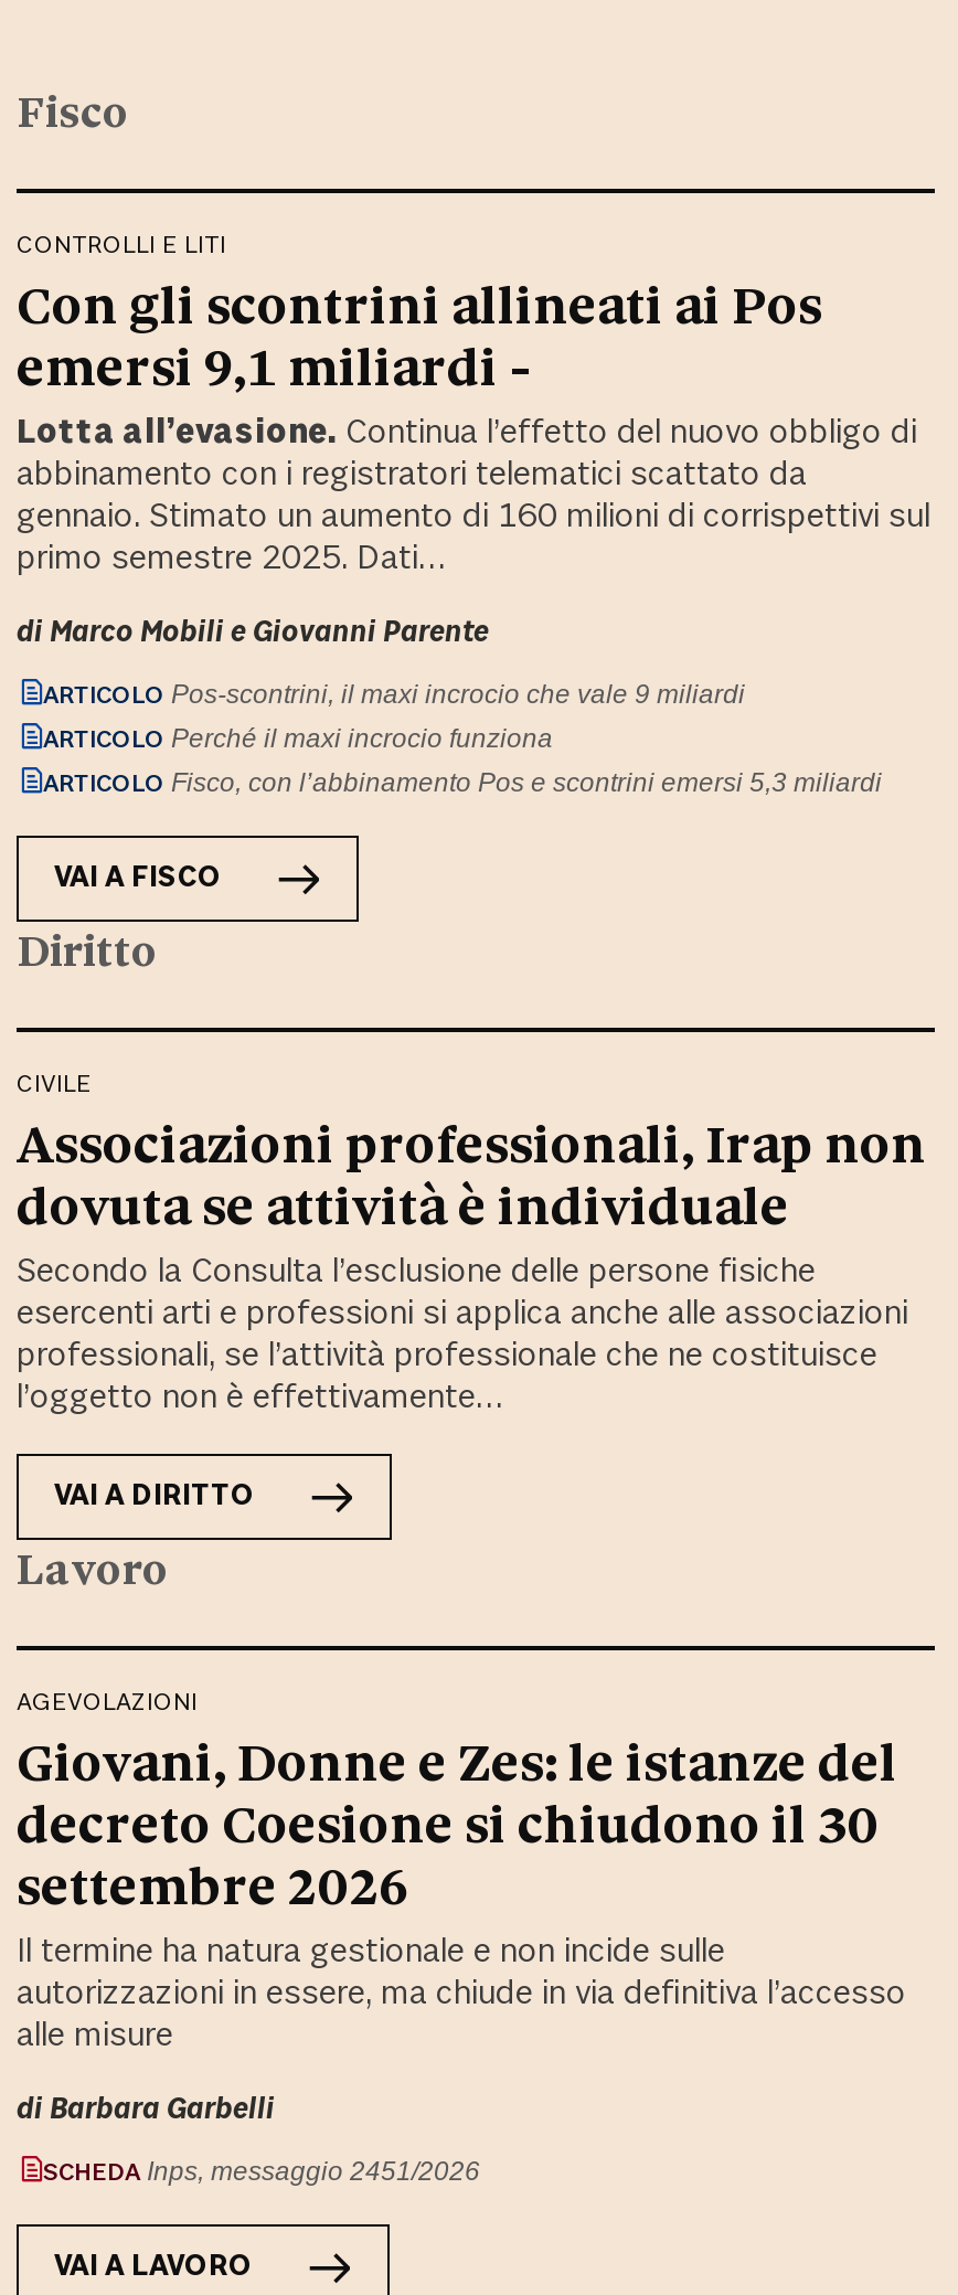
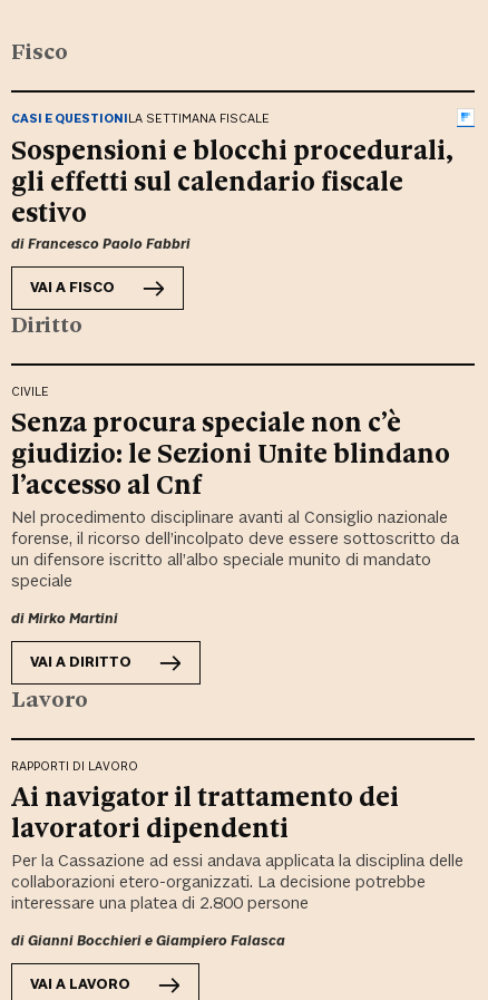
- CONTROLLI E LITI
- Con gli scontrini allineati ai Pos
- emersi 9,1 miliardi -
- Lotta all’evasione. Continua l’effetto del nuovo obbligo di
- abbinamento con i registratori telematici scattato da
- gennaio. Stimato un aumento di 160 milioni di corrispettivi sul
- primo semestre 2025. Dati…
- di Marco Mobili e Giovanni Parente
- ARTICOLO Pos-scontrini, il maxi incrocio che vale 9 miliardi
- ARTICOLO Perché il maxi incrocio funziona
- ARTICOLO Fisco, con l’abbinamento Pos e scontrini emersi 5,3 miliardi
+ CASI E QUESTIONILA SETTIMANA FISCALE
+ Sospensioni e blocchi procedurali,
+ gli effetti sul calendario fiscale
+ estivo
+ di Francesco Paolo Fabbri

- Associazioni professionali, Irap non
- dovuta se attività è individuale
- Secondo la Consulta l’esclusione delle persone fisiche
- esercenti arti e professioni si applica anche alle associazioni
- professionali, se l’attività professionale che ne costituisce
- l’oggetto non è effettivamente…
+ Senza procura speciale non c’è
+ giudizio: le Sezioni Unite blindano
+ l’accesso al Cnf
+ Nel procedimento disciplinare avanti al Consiglio nazionale
+ forense, il ricorso dell’incolpato deve essere sottoscritto da
+ un difensore iscritto all’albo speciale munito di mandato
+ speciale
+ di Mirko Martini

- AGEVOLAZIONI
- Giovani, Donne e Zes: le istanze del
- decreto Coesione si chiudono il 30
- settembre 2026
- Il termine ha natura gestionale e non incide sulle
- autorizzazioni in essere, ma chiude in via definitiva l’accesso
- alle misure
- di Barbara Garbelli
- SCHEDA Inps, messaggio 2451/2026
+ RAPPORTI DI LAVORO
+ Ai navigator il trattamento dei
+ lavoratori dipendenti
+ Per la Cassazione ad essi andava applicata la disciplina delle
+ collaborazioni etero-organizzati. La decisione potrebbe
+ interessare una platea di 2.800 persone
+ di Gianni Bocchieri e Giampiero Falasca
